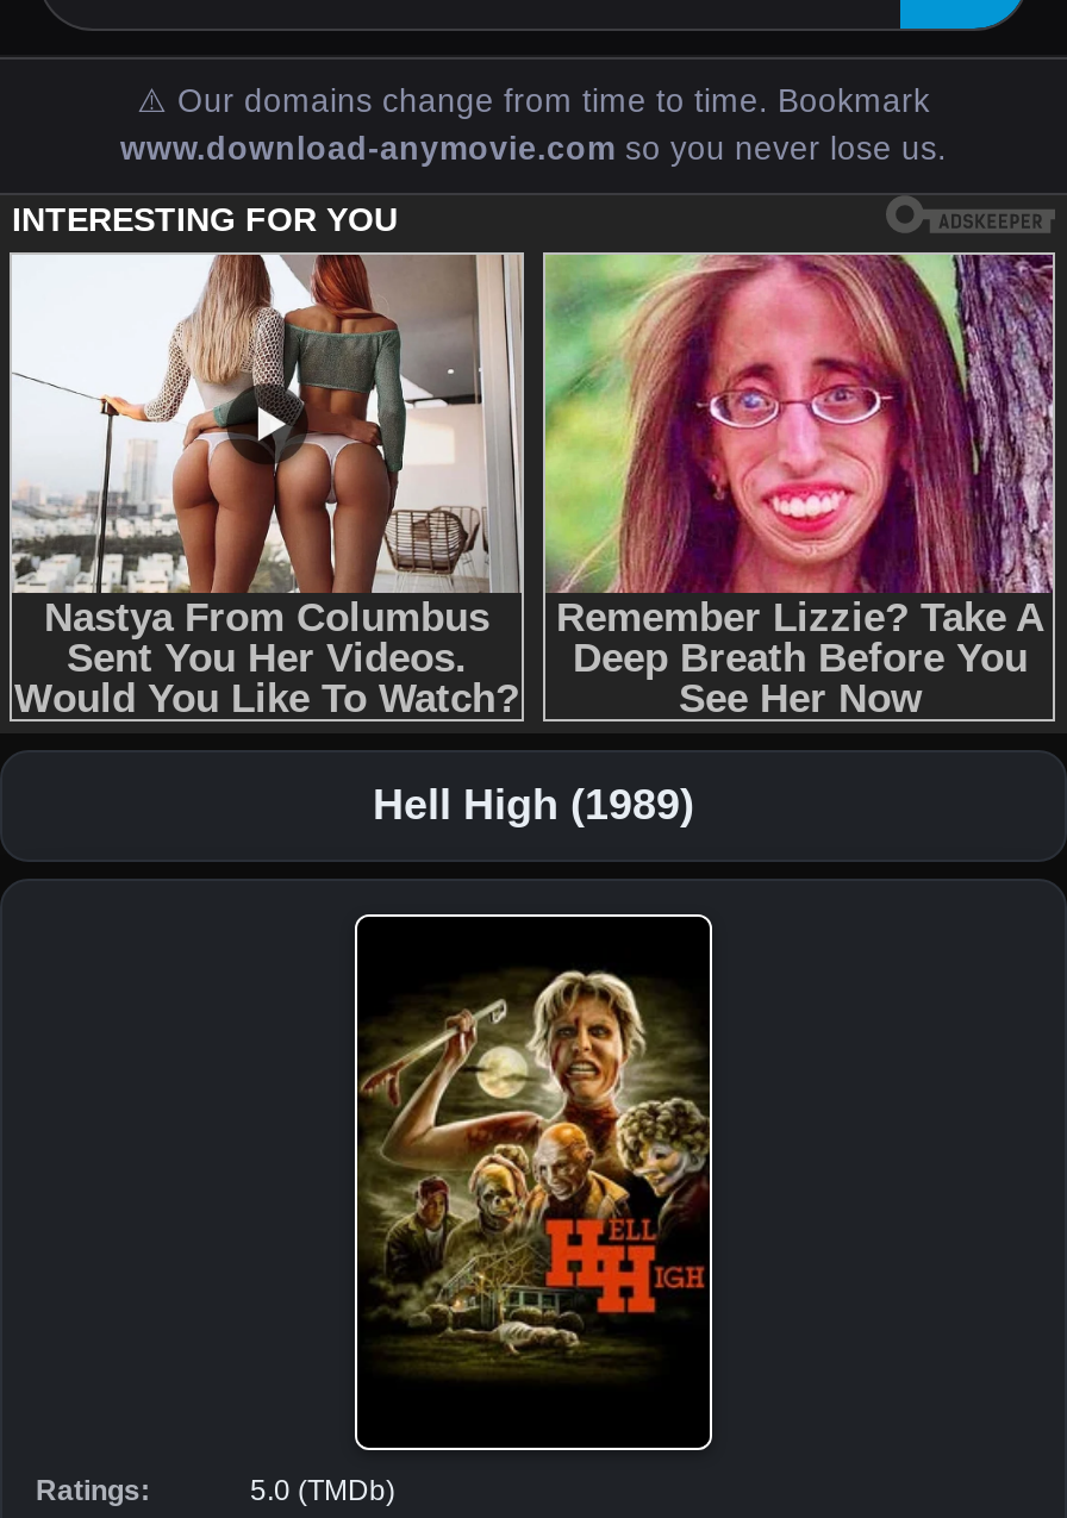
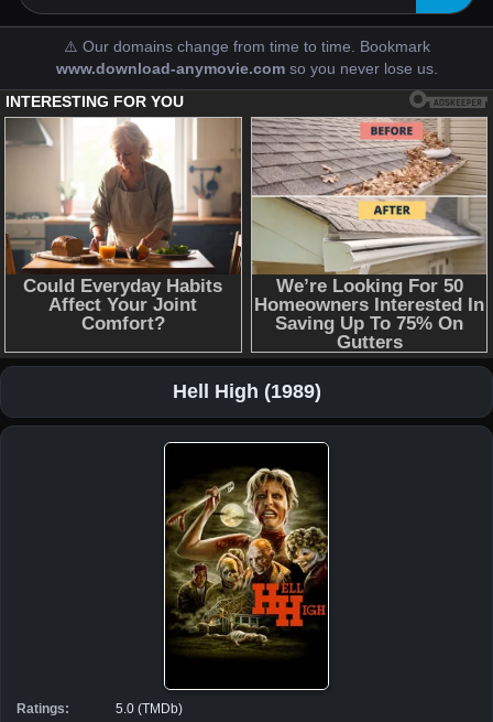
- [image]
+ [image]

- [image]
+ [image]
